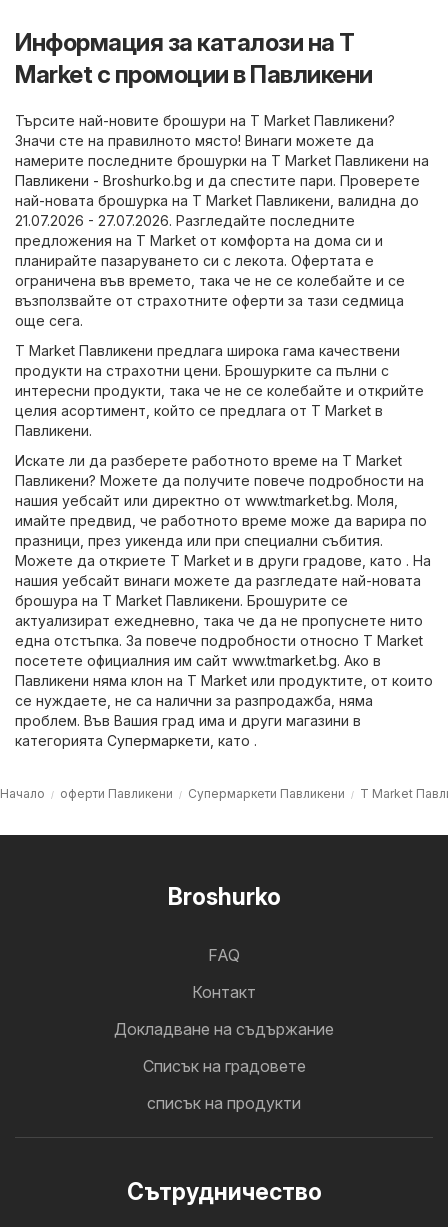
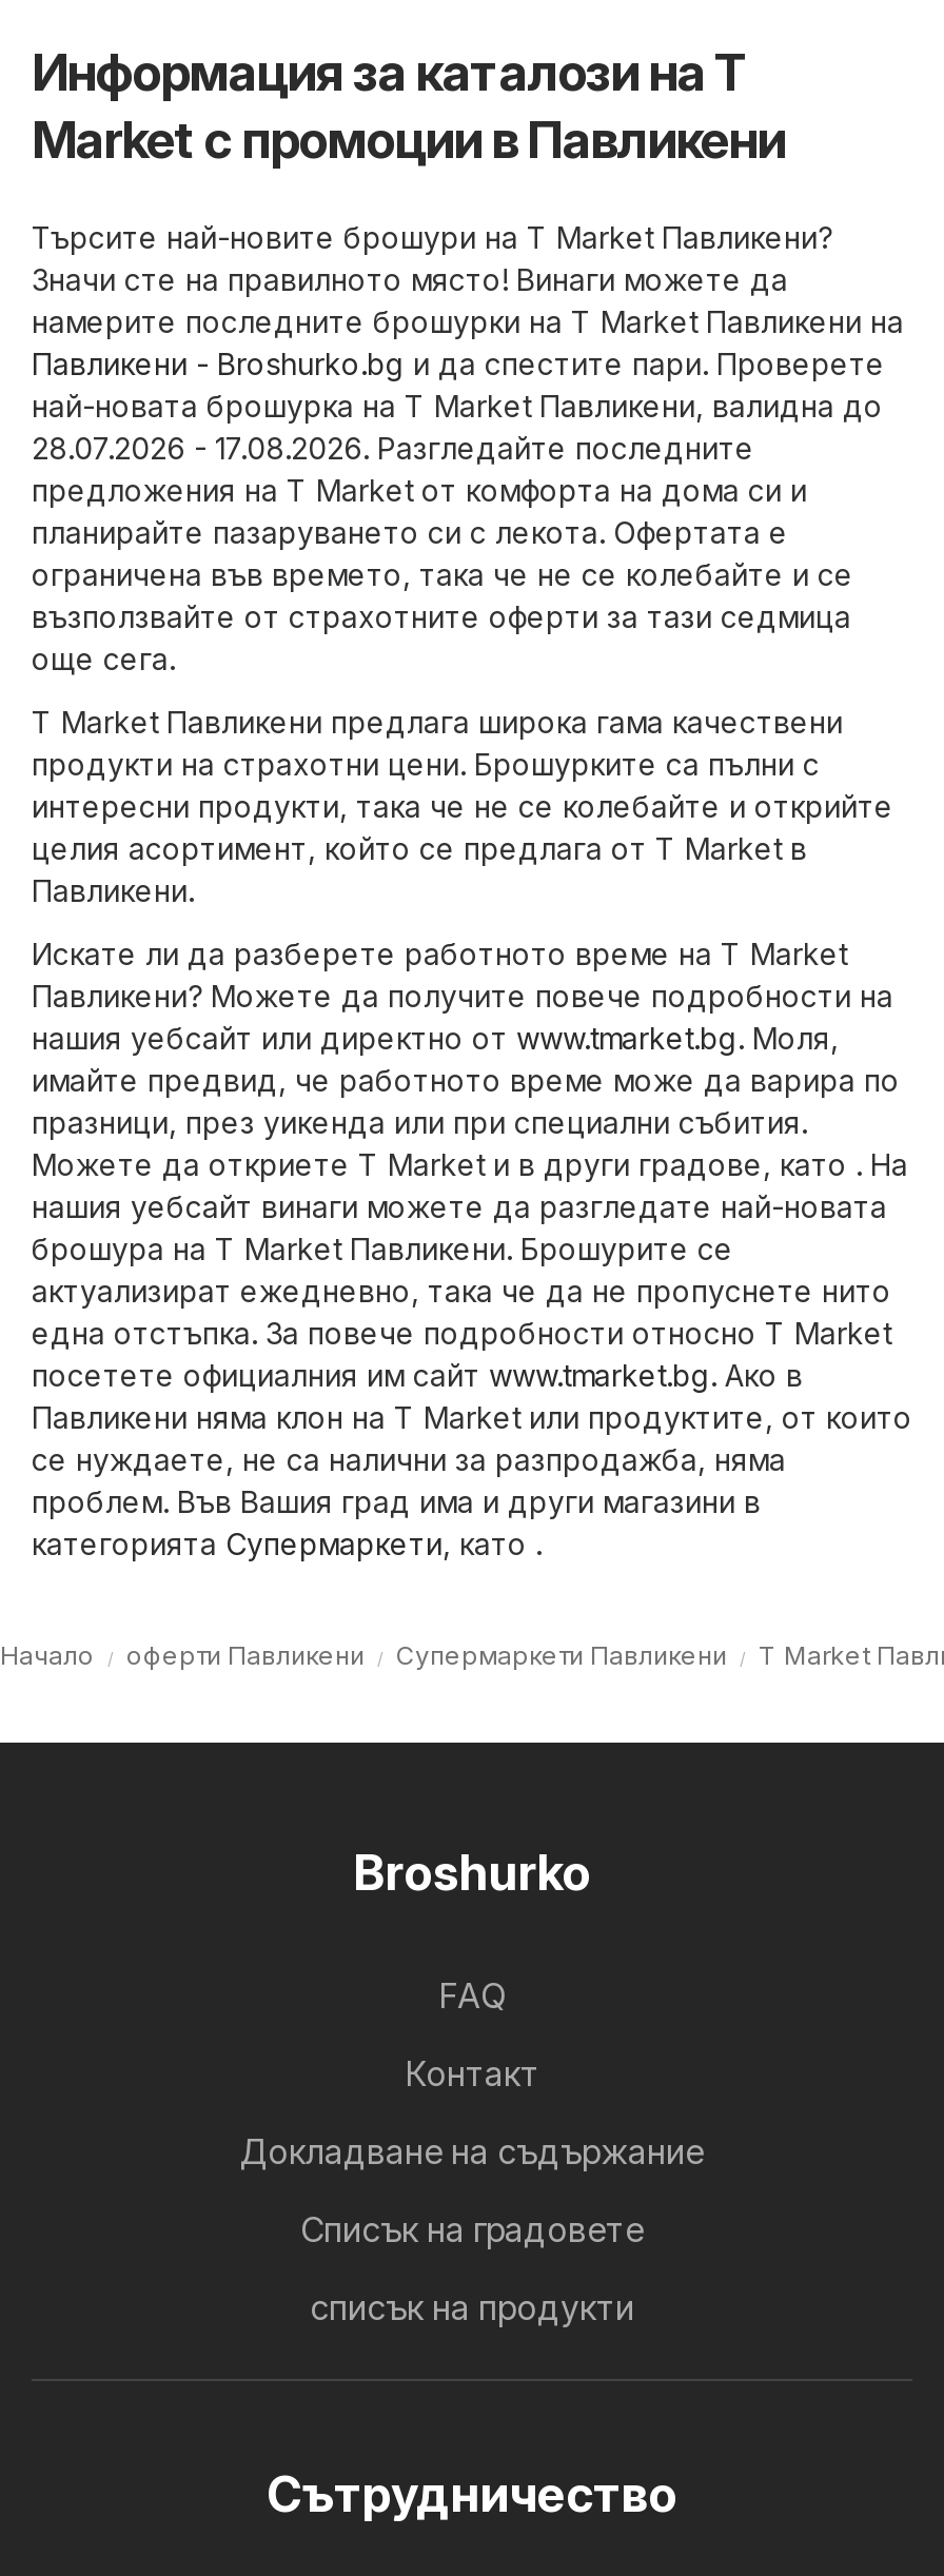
- 21.07.2026 - 27.07.2026. Разгледайте последните
+ 28.07.2026 - 17.08.2026. Разгледайте последните
